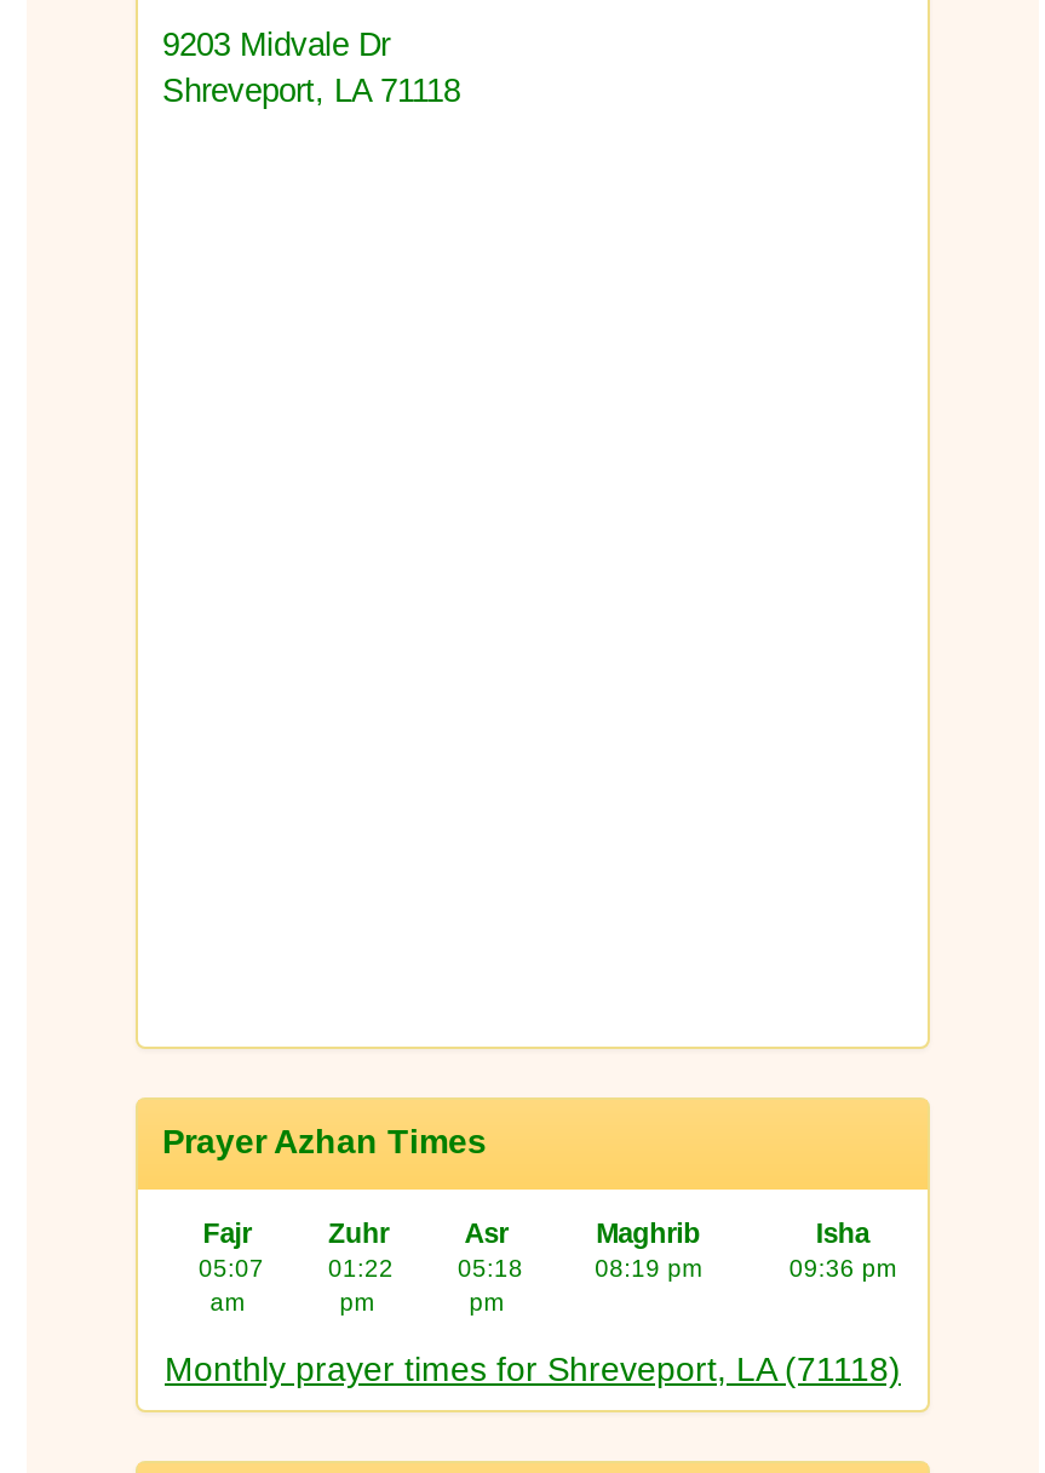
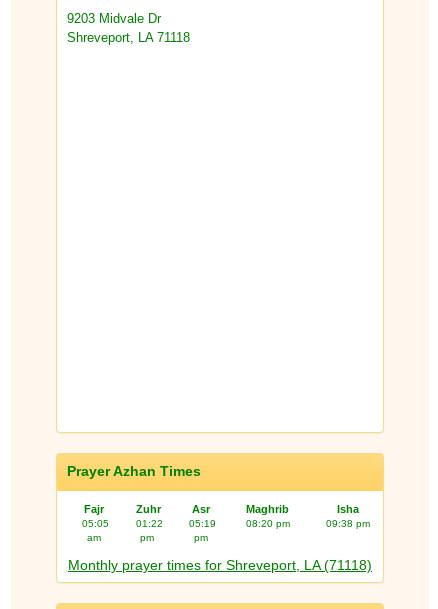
- 05:07
+ 05:05

- 05:18
+ 05:19

- 08:19 pm
+ 08:20 pm

- 09:36 pm
+ 09:38 pm
